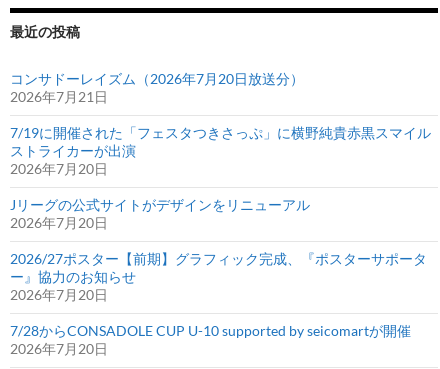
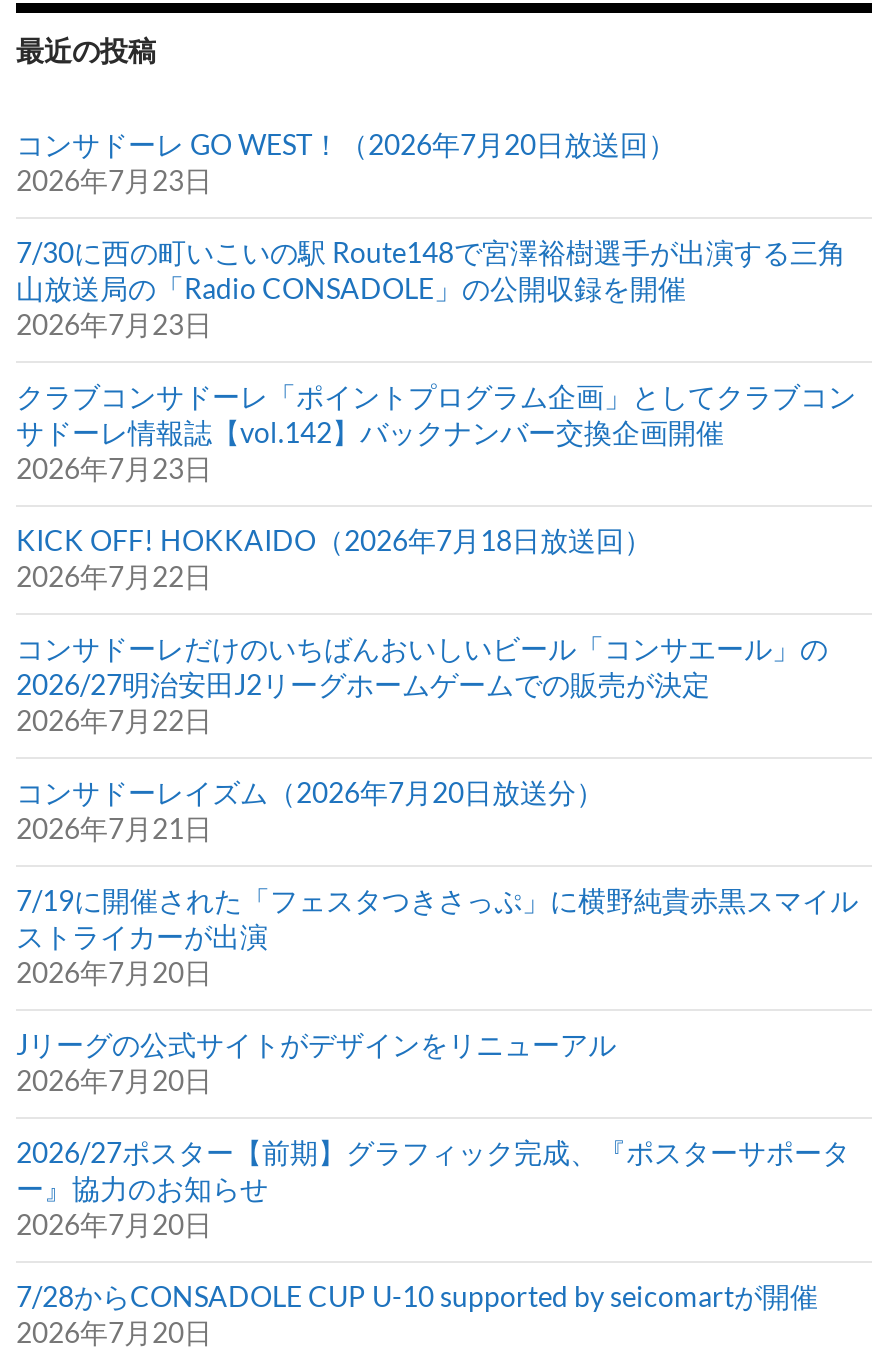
+ コンサドーレ GO WEST！（2026年7月20日放送回）
+ 2026年7月23日
+ 7/30に西の町いこいの駅 Route148で宮澤裕樹選手が出演する三角
+ 山放送局の「Radio CONSADOLE」の公開収録を開催
+ 2026年7月23日
+ クラブコンサドーレ「ポイントプログラム企画」としてクラブコン
+ サドーレ情報誌【vol.142】バックナンバー交換企画開催
+ 2026年7月23日
+ KICK OFF! HOKKAIDO（2026年7月18日放送回）
+ 2026年7月22日
+ コンサドーレだけのいちばんおいしいビール「コンサエール」の
+ 2026/27明治安田J2リーグホームゲームでの販売が決定
+ 2026年7月22日
